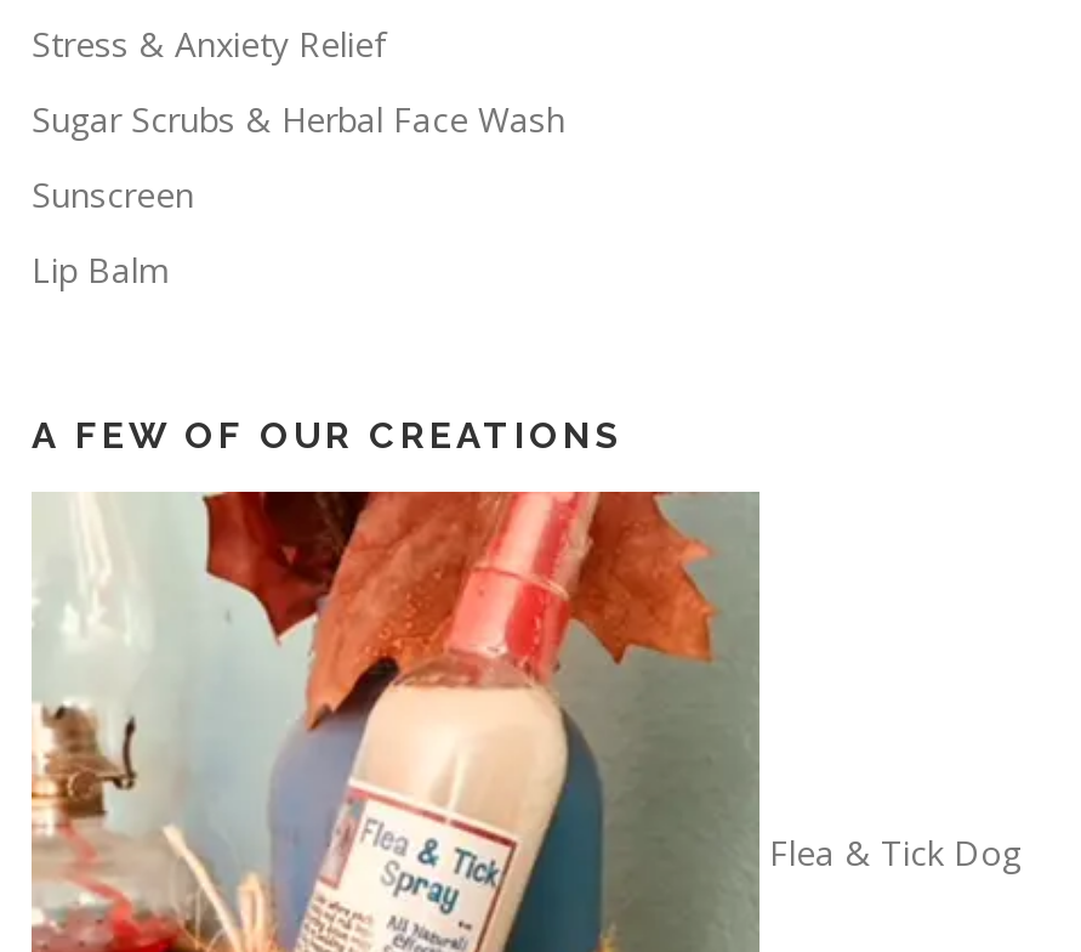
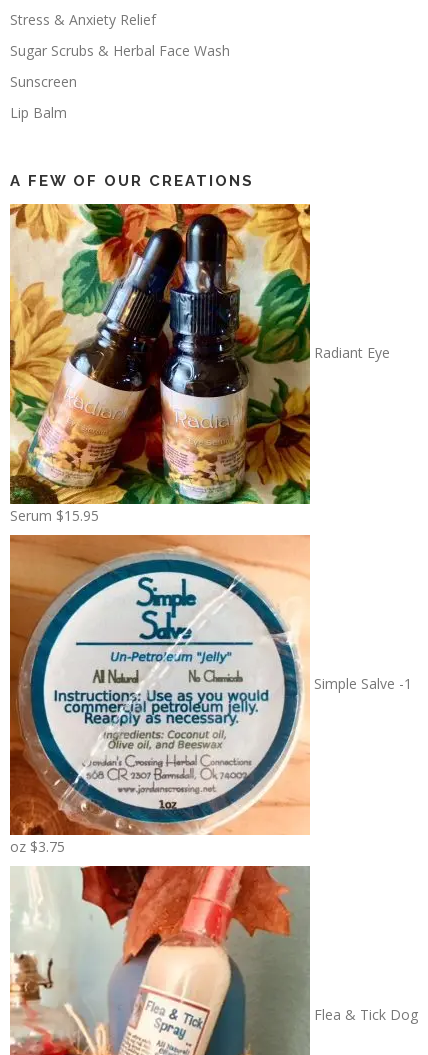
+ [image]
+ Serum $15.95

+ [image]
+ oz $3.75

+ Radiant Eye

+ Simple Salve -1
